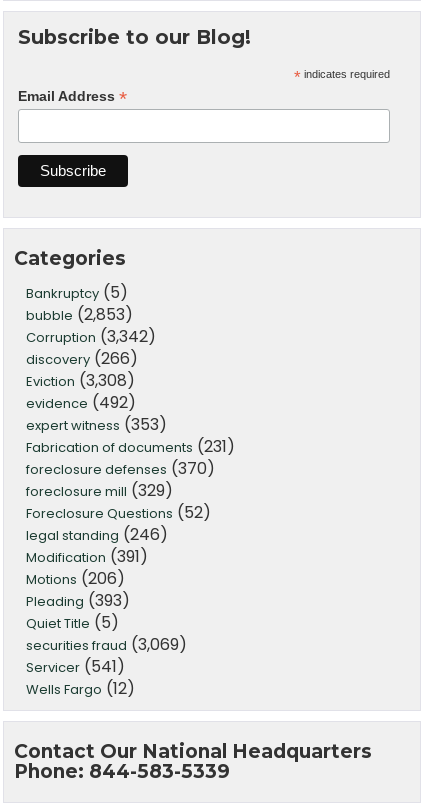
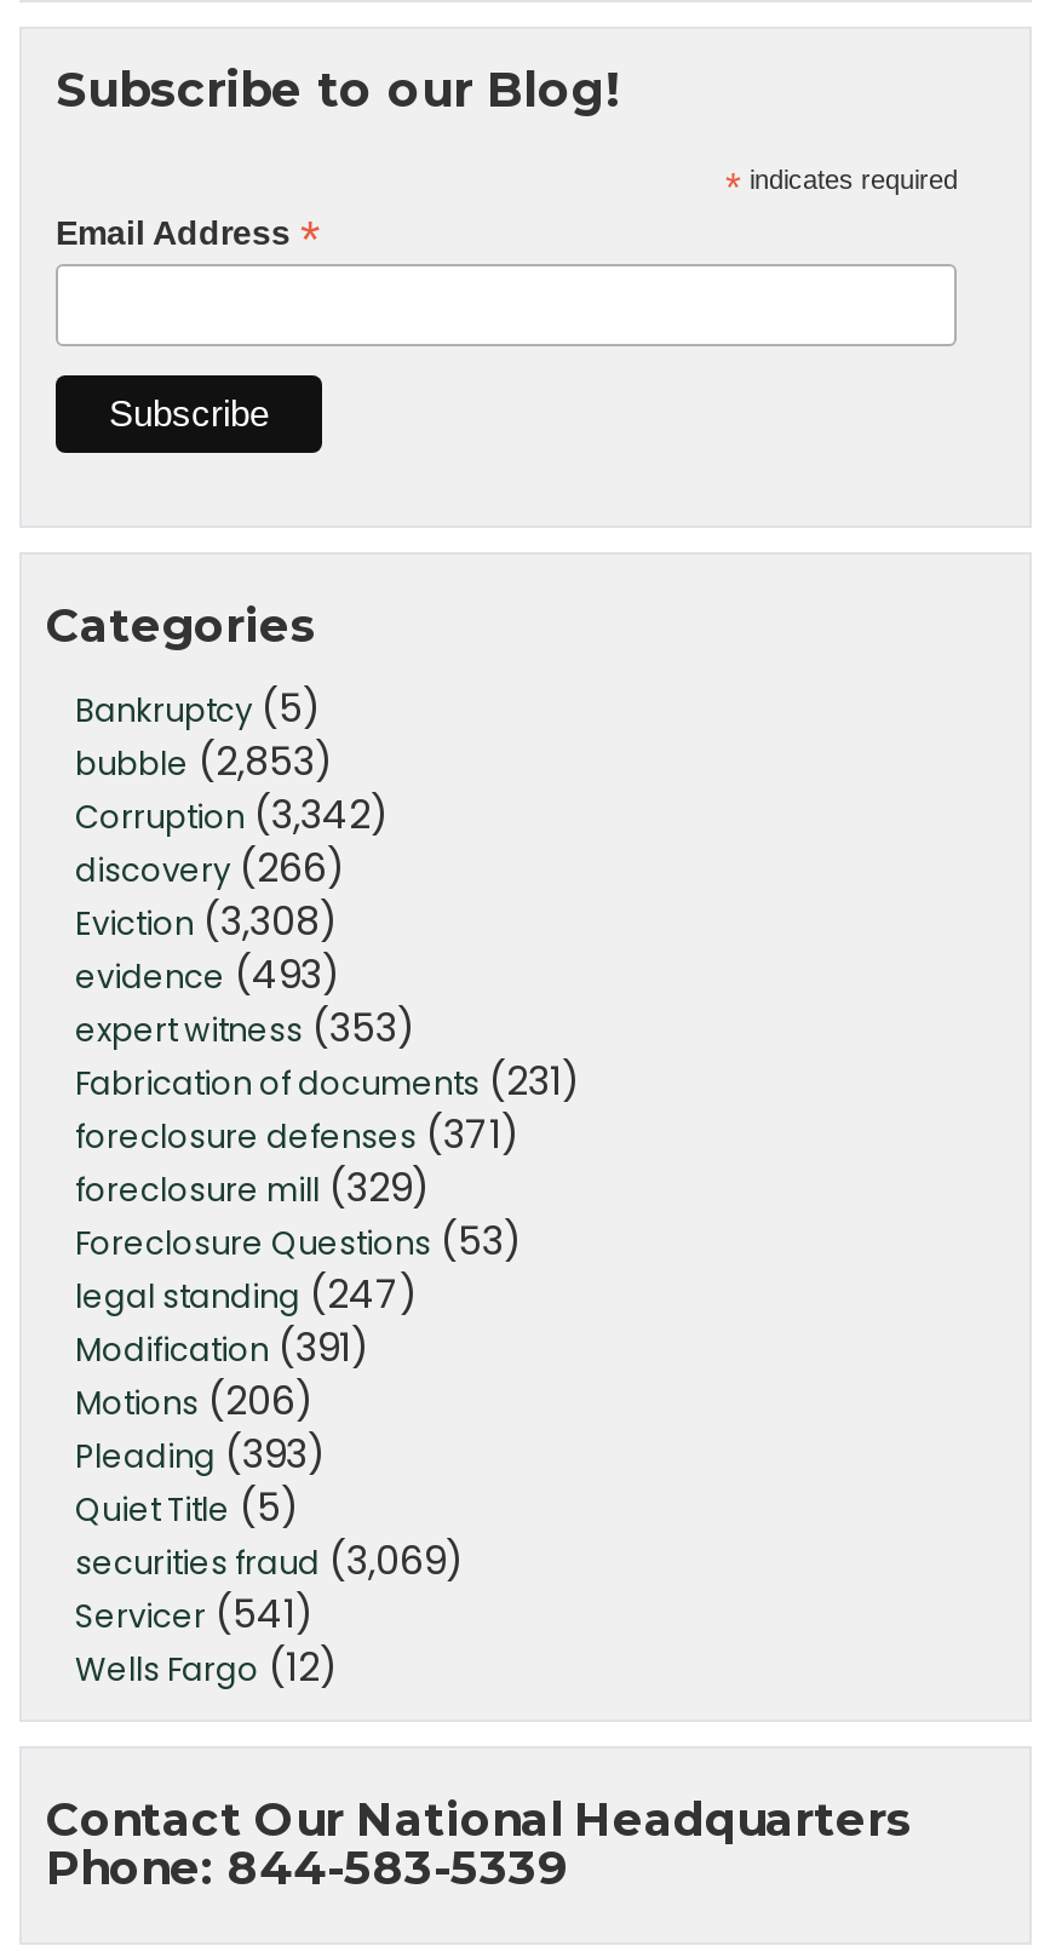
- evidence (492)
+ evidence (493)

- foreclosure defenses (370)
+ foreclosure defenses (371)

- Foreclosure Questions (52)
+ Foreclosure Questions (53)

- legal standing (246)
+ legal standing (247)
